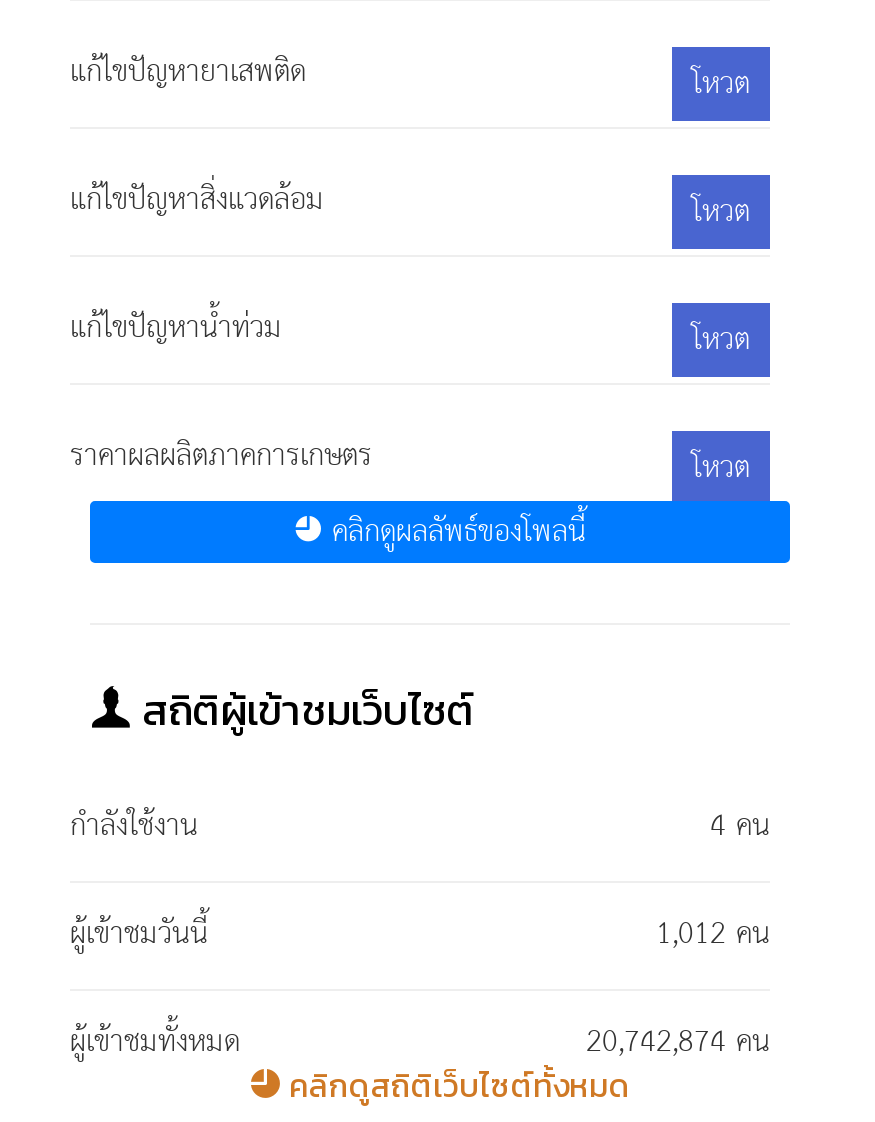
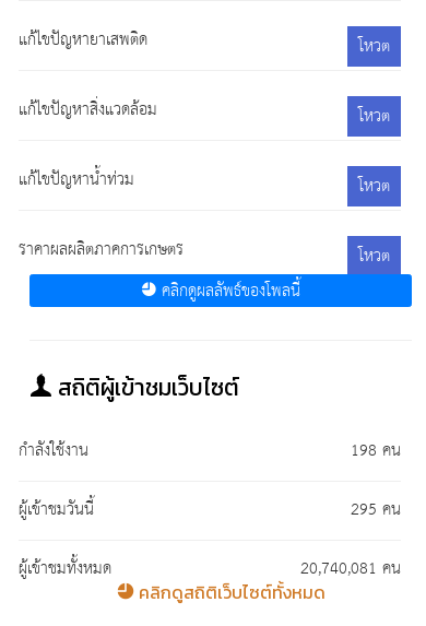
- 4 คน
+ 198 คน

- 1,012 คน
+ 295 คน

- 20,742,874 คน
+ 20,740,081 คน
